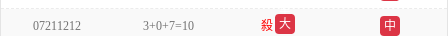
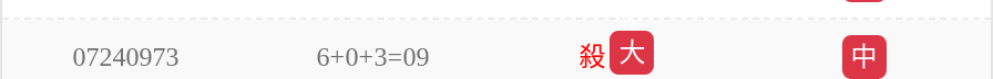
- 07211212
+ 07240973

- 3+0+7=10
+ 6+0+3=09
